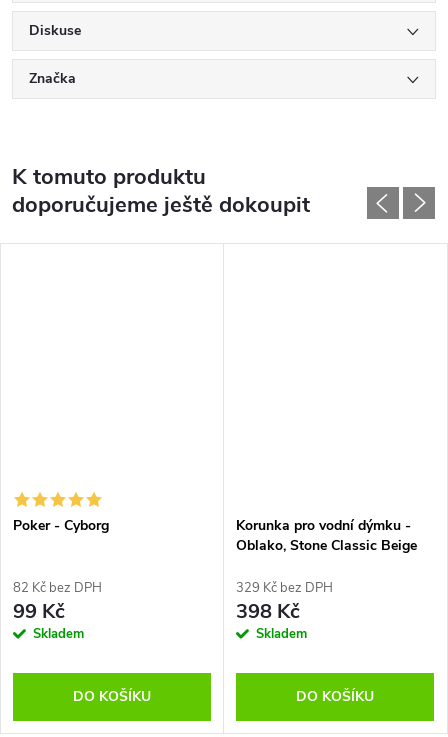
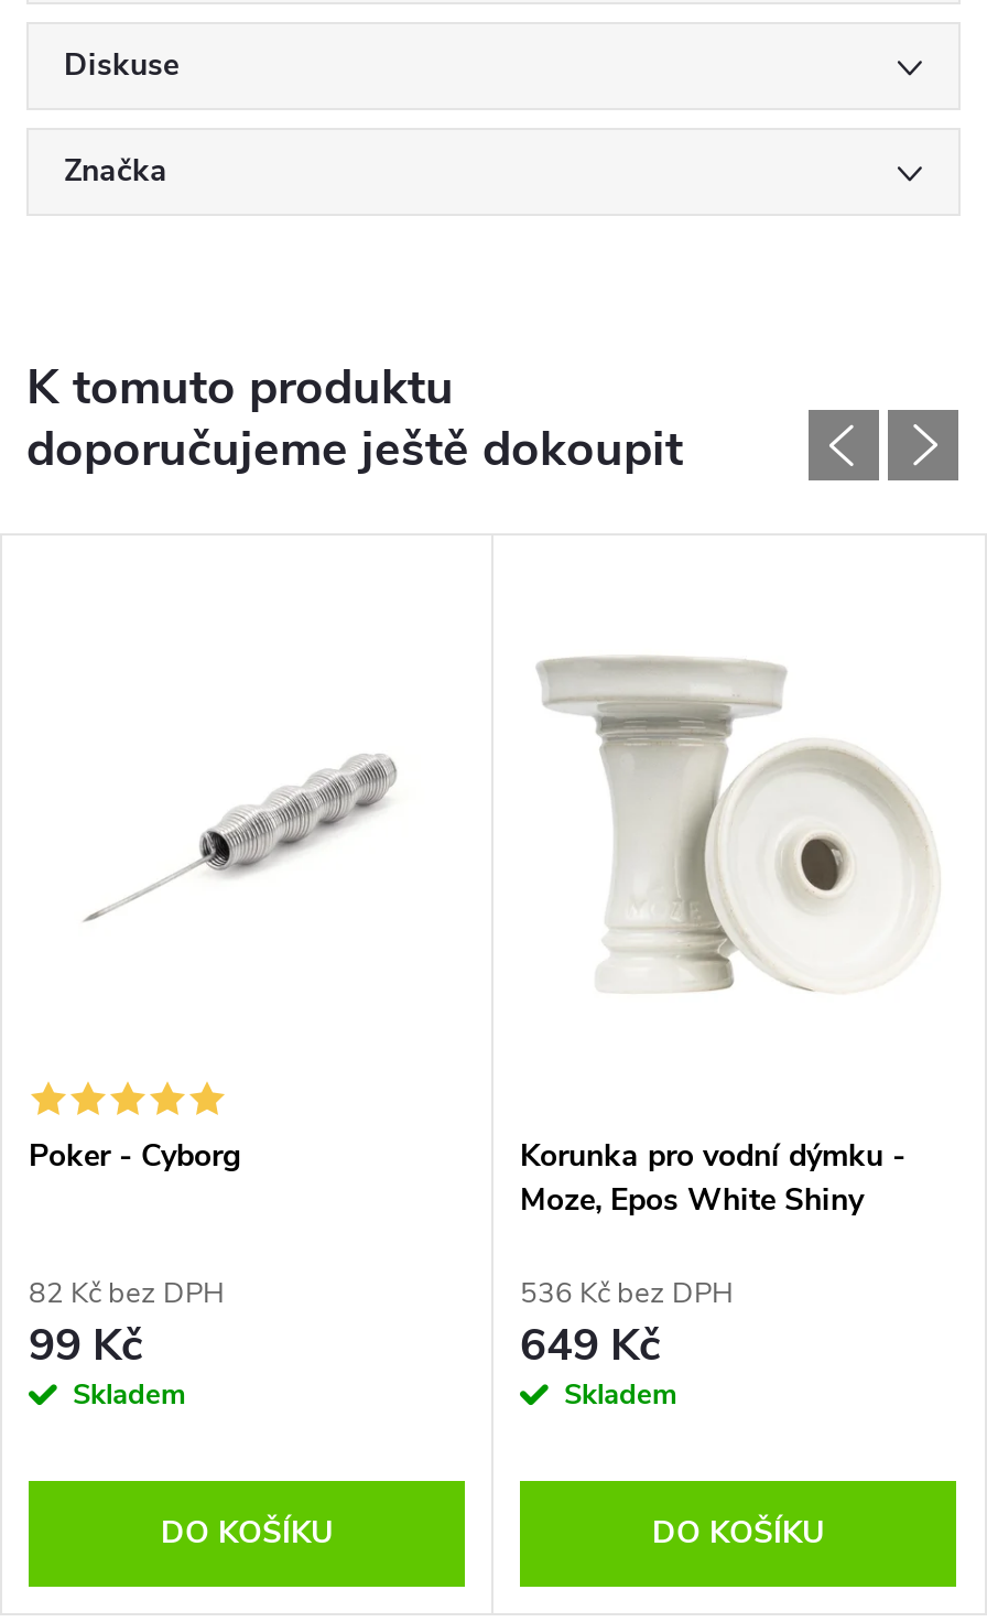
+ [image]

+ [image]

- Oblako, Stone Classic Beige
+ Moze, Epos White Shiny

- 329 Kč bez DPH
- 398 Kč
+ 536 Kč bez DPH
+ 649 Kč
